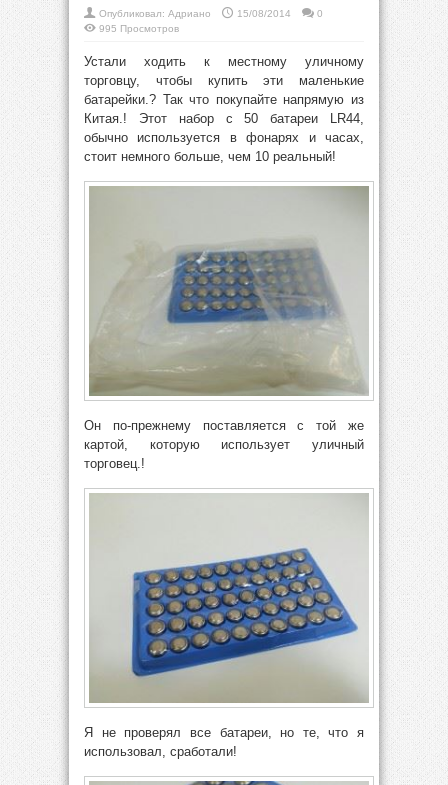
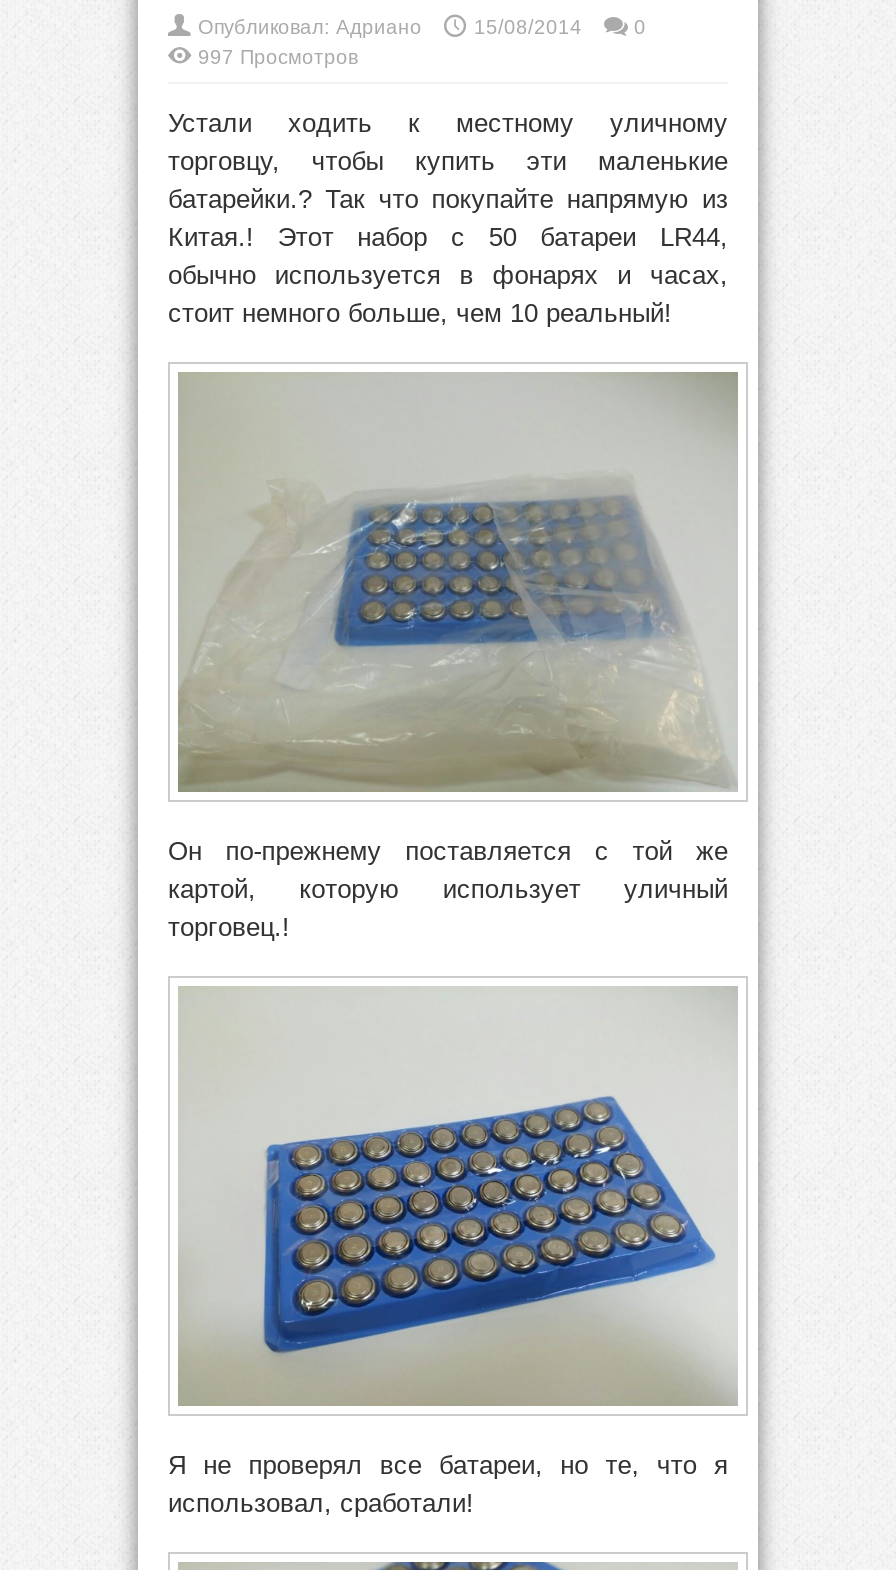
- 995 Просмотров
+ 997 Просмотров
